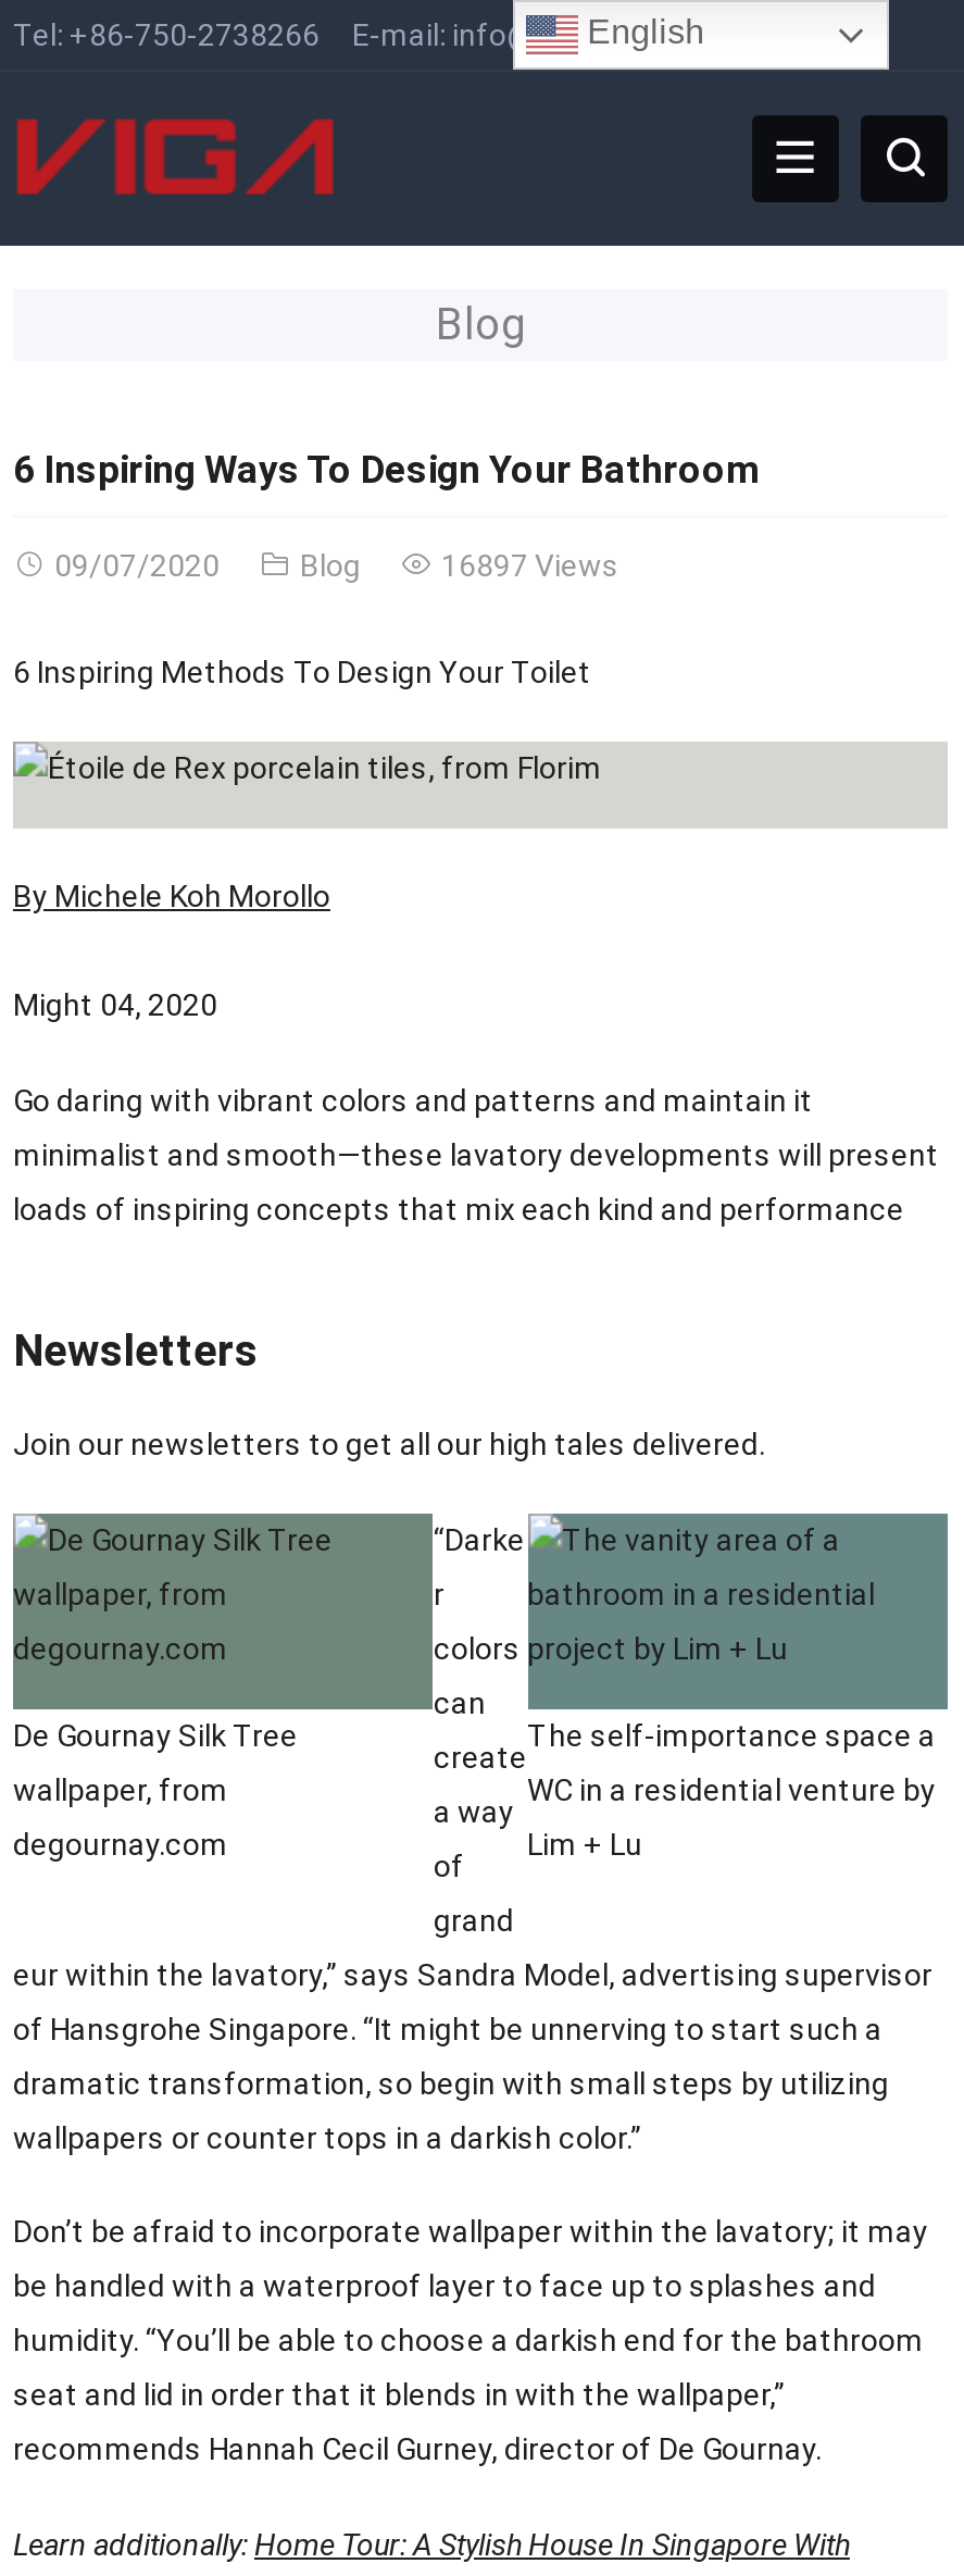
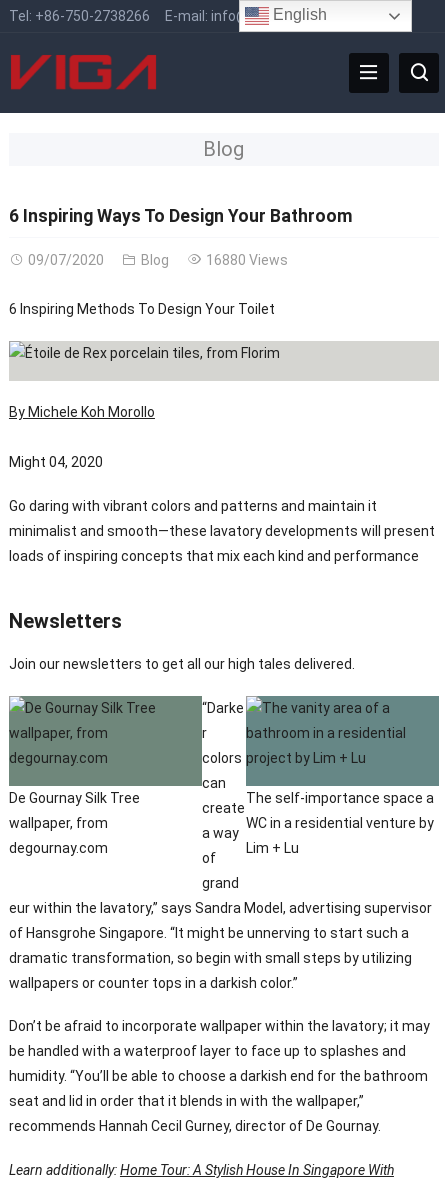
- 16897 Views
+ 16880 Views
